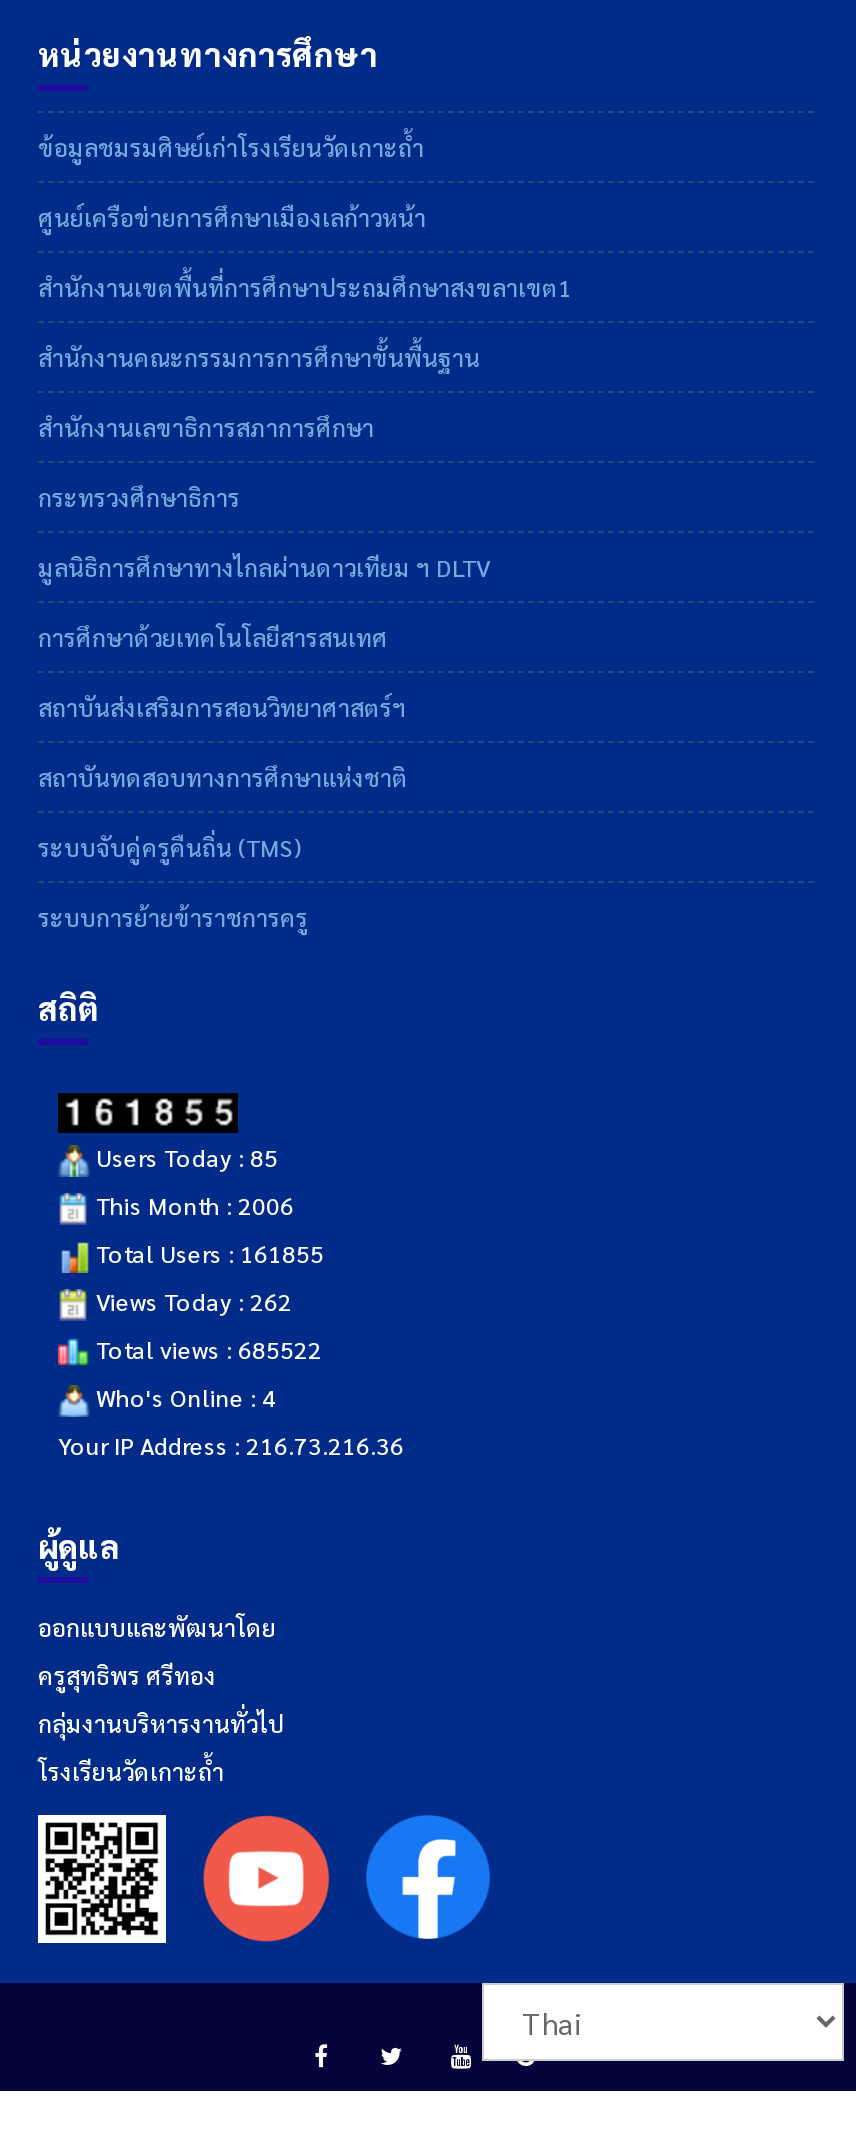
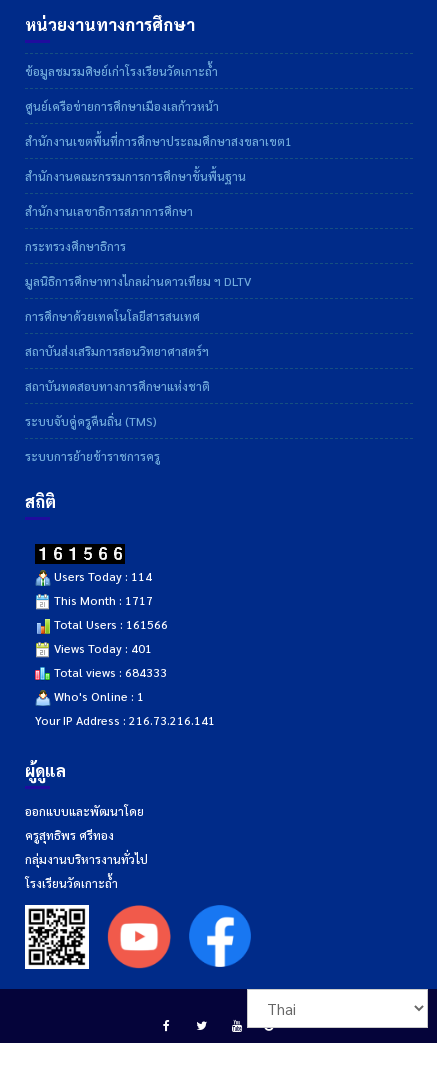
- Users Today : 85
+ Users Today : 114

- This Month : 2006
+ This Month : 1717

- Total Users : 161855
+ Total Users : 161566

- Views Today : 262
+ Views Today : 401

- Total views : 685522
+ Total views : 684333

- Who's Online : 4
+ Who's Online : 1

- Your IP Address : 216.73.216.36
+ Your IP Address : 216.73.216.141
